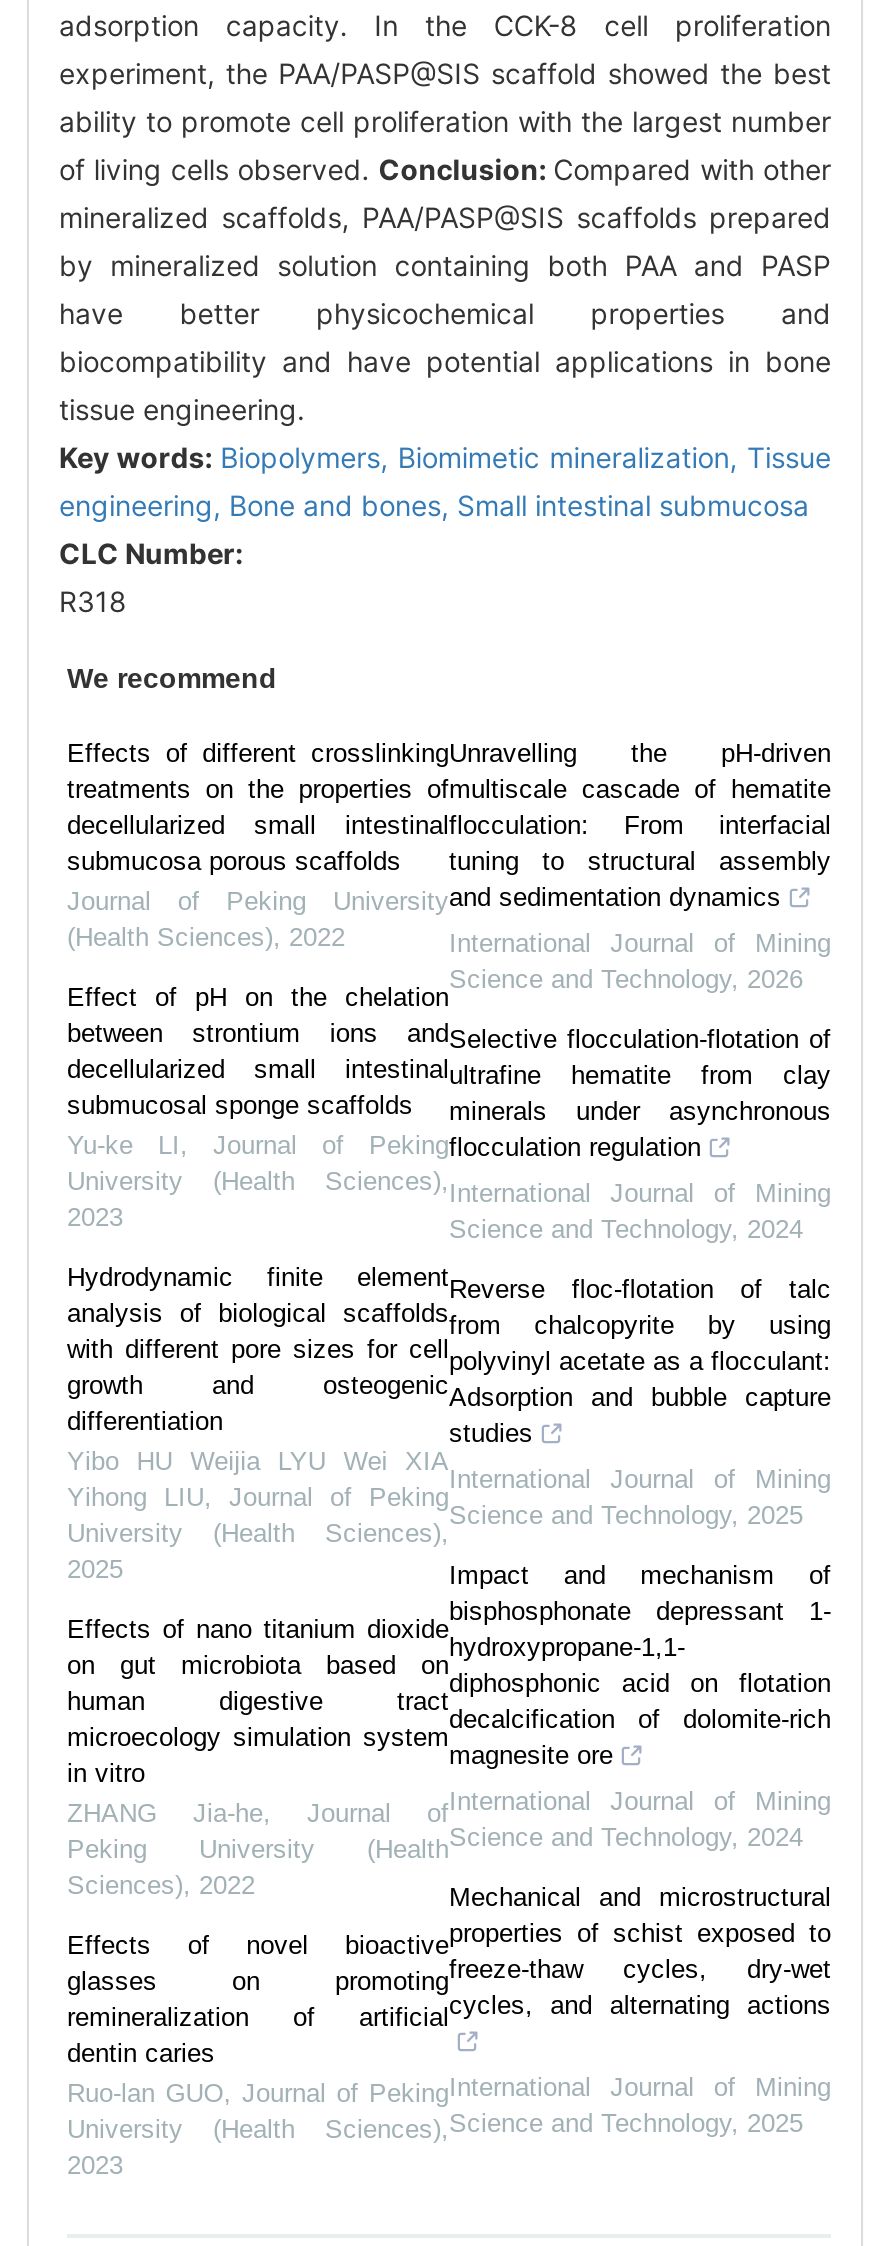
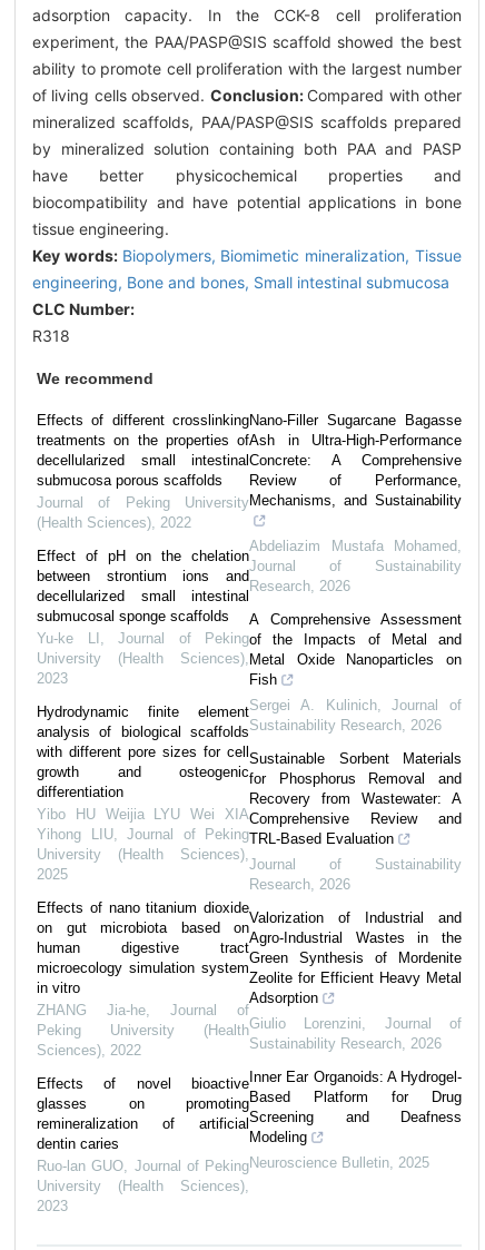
- Unravelling the pH-driven
- multiscale cascade of hematite
- flocculation: From interfacial
- tuning to structural assembly
- and sedimentation dynamics
+ Nano-Filler Sugarcane Bagasse
+ Ash in Ultra-High-Performance
+ Concrete: A Comprehensive
+ Review of Performance,
+ Mechanisms, and Sustainability

- International Journal of Mining
- Science and Technology, 2026
+ Abdeliazim Mustafa Mohamed,
+ Journal of Sustainability
+ Research, 2026

- Selective flocculation-flotation of
- ultrafine hematite from clay
- minerals under asynchronous
- flocculation regulation
+ A Comprehensive Assessment
+ of the Impacts of Metal and
+ Metal Oxide Nanoparticles on
+ Fish

- International Journal of Mining
- Science and Technology, 2024
+ Sergei A. Kulinich, Journal of
+ Sustainability Research, 2026

- Reverse floc-flotation of talc
- from chalcopyrite by using
- polyvinyl acetate as a flocculant:
- Adsorption and bubble capture
- studies
+ Sustainable Sorbent Materials
+ for Phosphorus Removal and
+ Recovery from Wastewater: A
+ Comprehensive Review and
+ TRL-Based Evaluation

- International Journal of Mining
- Science and Technology, 2025
+ Journal of Sustainability
+ Research, 2026

- Impact and mechanism of
- bisphosphonate depressant 1-
- hydroxypropane-1,1-
- diphosphonic acid on flotation
- decalcification of dolomite-rich
- magnesite ore
+ Valorization of Industrial and
+ Agro-Industrial Wastes in the
+ Green Synthesis of Mordenite
+ Zeolite for Efficient Heavy Metal
+ Adsorption

- International Journal of Mining
- Science and Technology, 2024
+ Giulio Lorenzini, Journal of
+ Sustainability Research, 2026

- Mechanical and microstructural
- properties of schist exposed to
- freeze-thaw cycles, dry-wet
- cycles, and alternating actions
+ Inner Ear Organoids: A Hydrogel-
+ Based Platform for Drug
+ Screening and Deafness
+ Modeling

- International Journal of Mining
- Science and Technology, 2025
+ Neuroscience Bulletin, 2025
